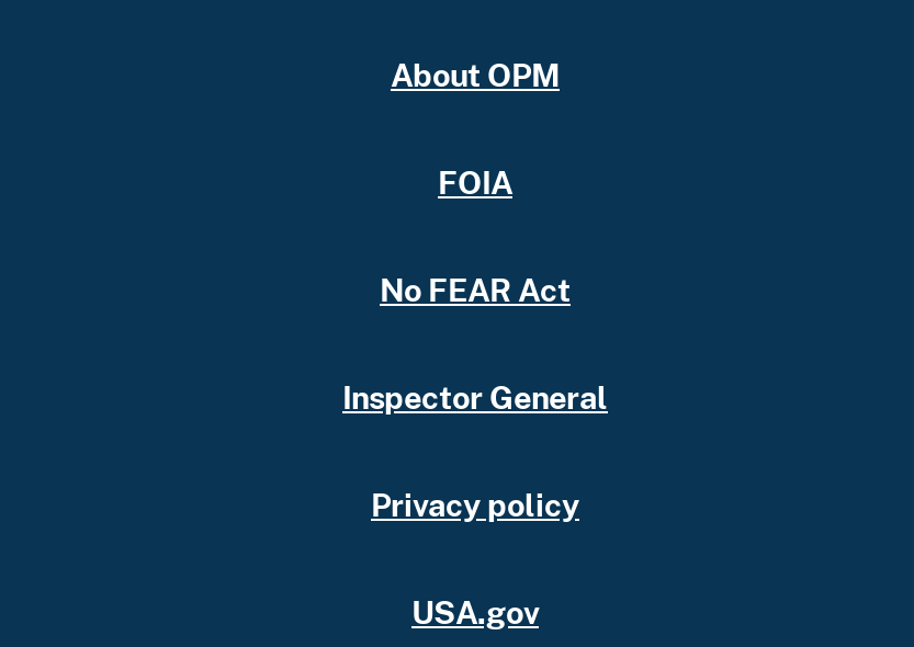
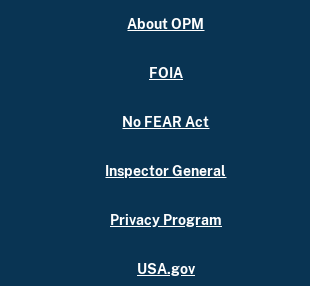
- Privacy policy
+ Privacy Program
